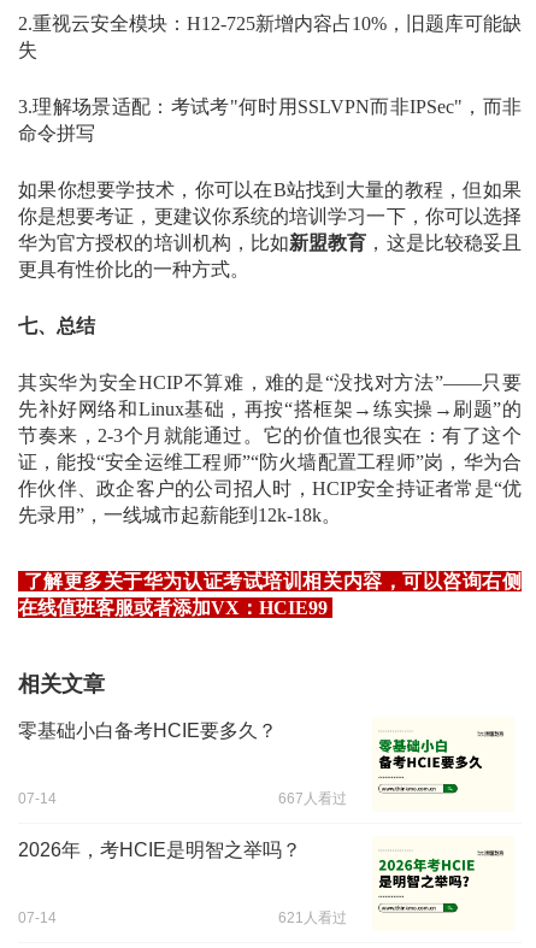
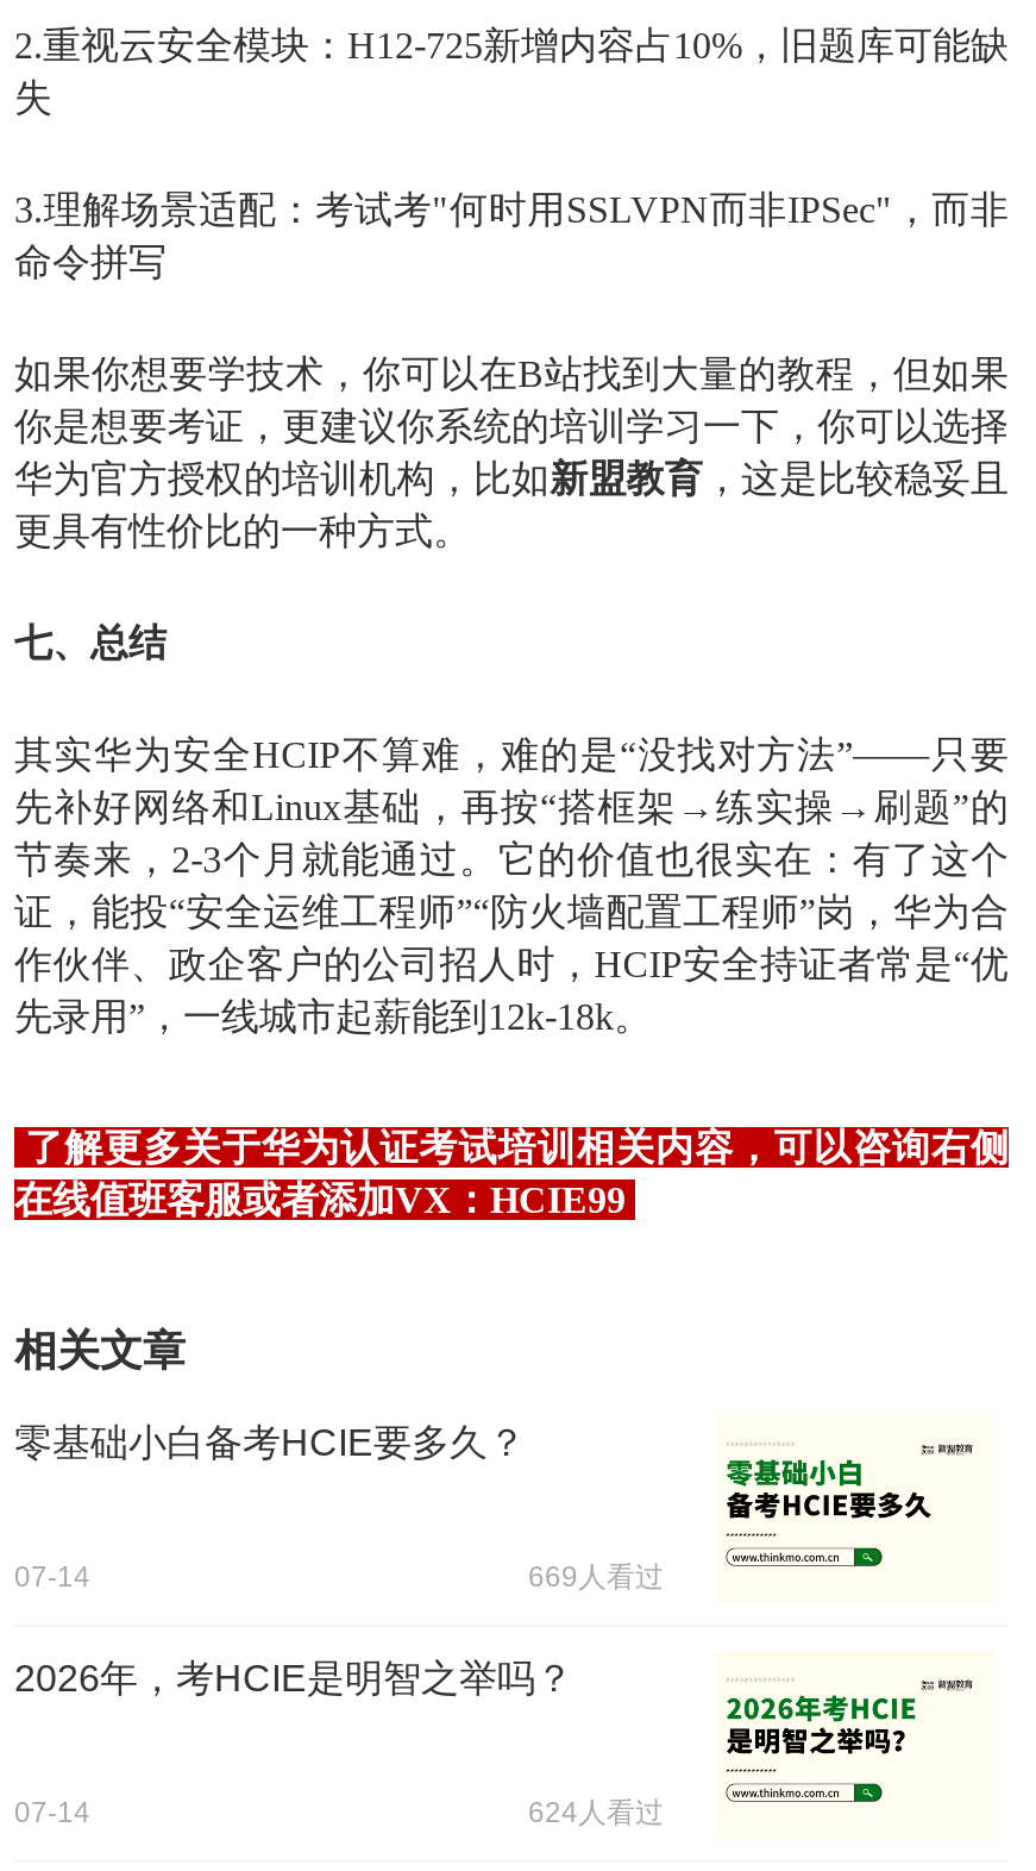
- 667人看过
+ 669人看过

- 621人看过
+ 624人看过
